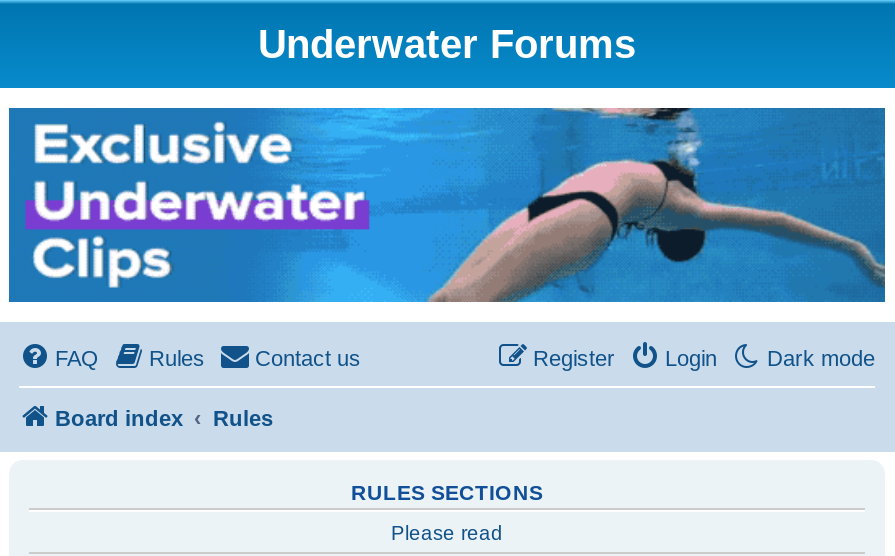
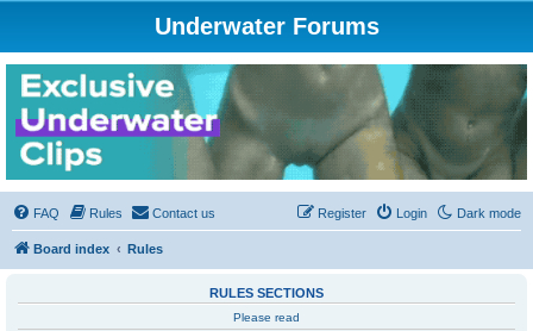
- [image]
+ [image]
